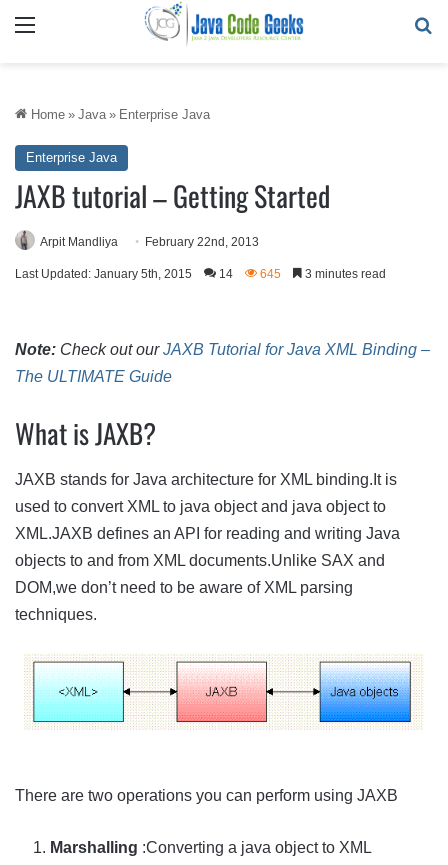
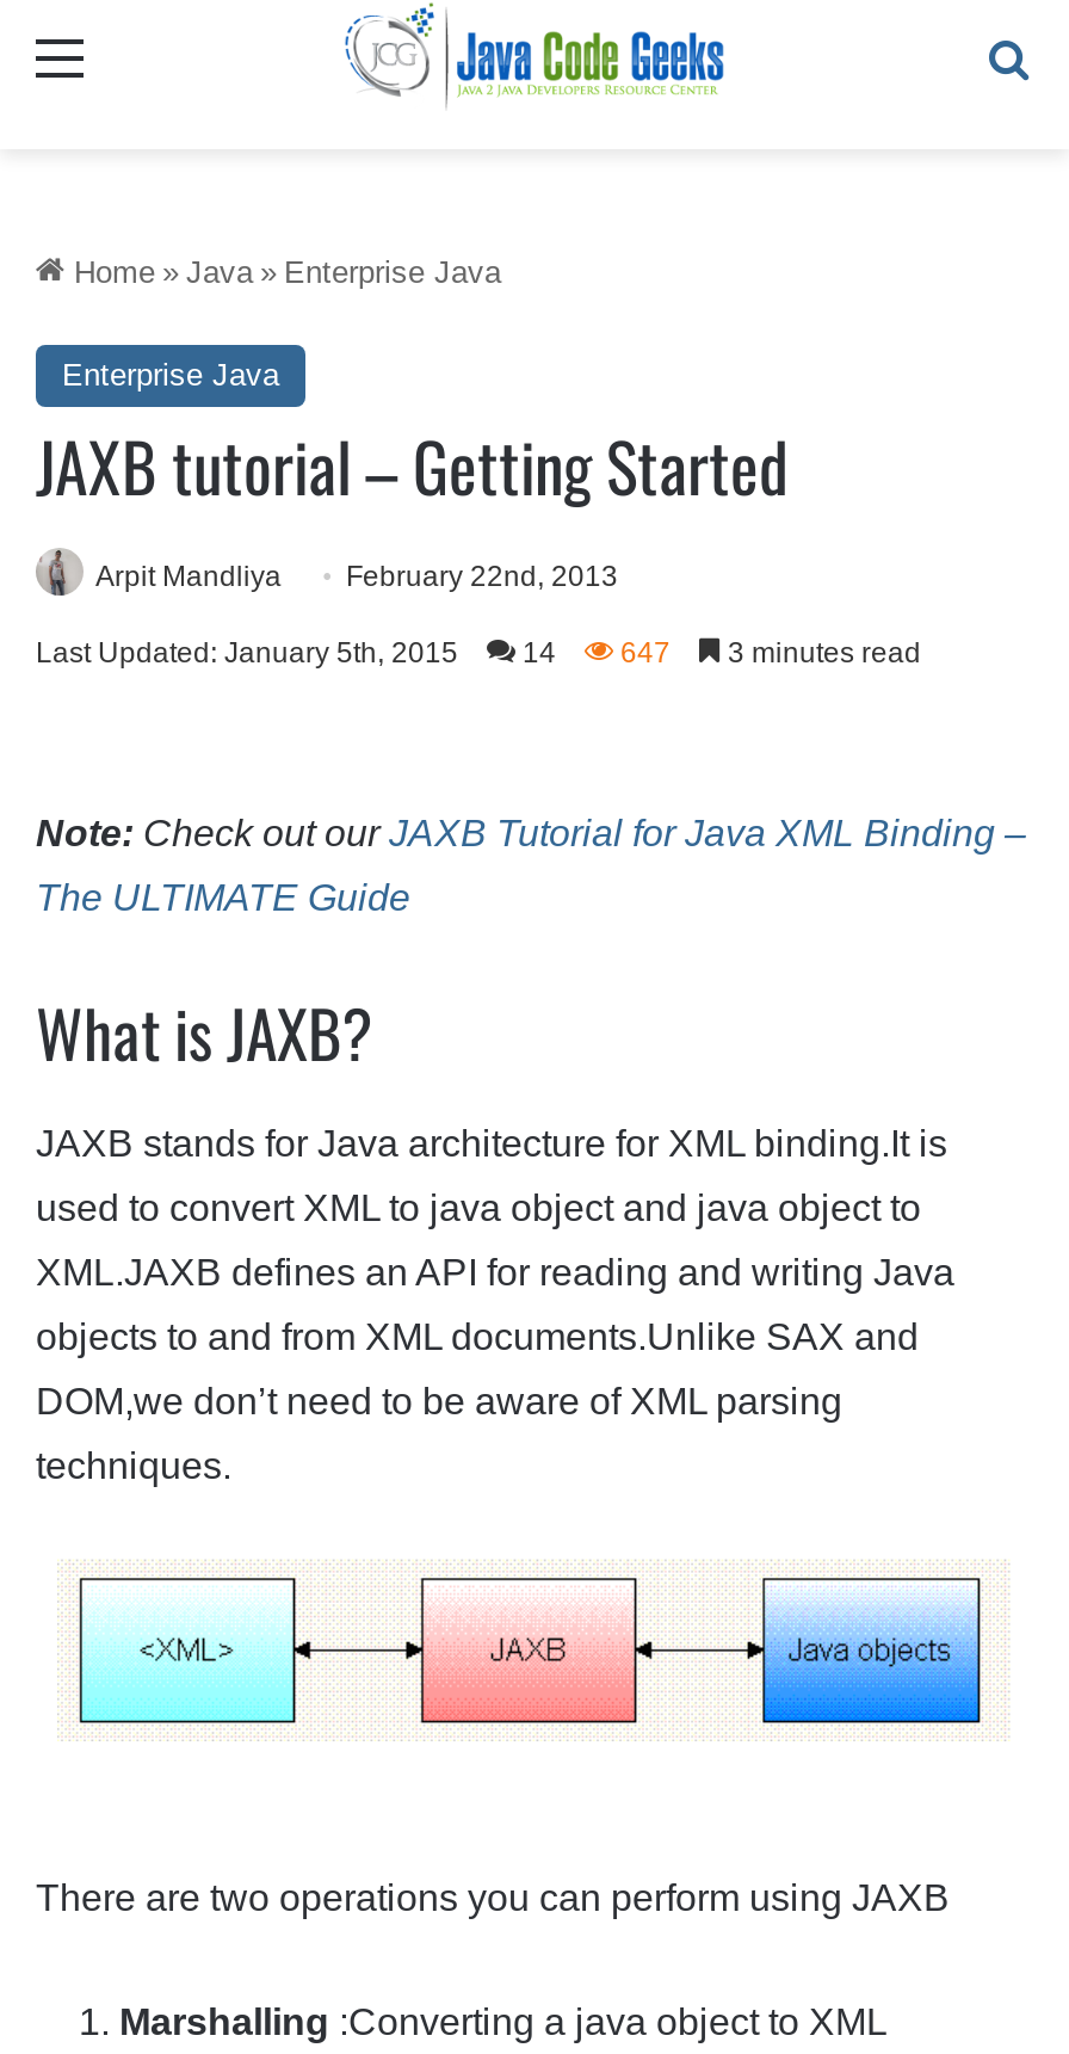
- Last Updated: January 5th, 2015 14 645 3 minutes read
+ Last Updated: January 5th, 2015 14 647 3 minutes read
